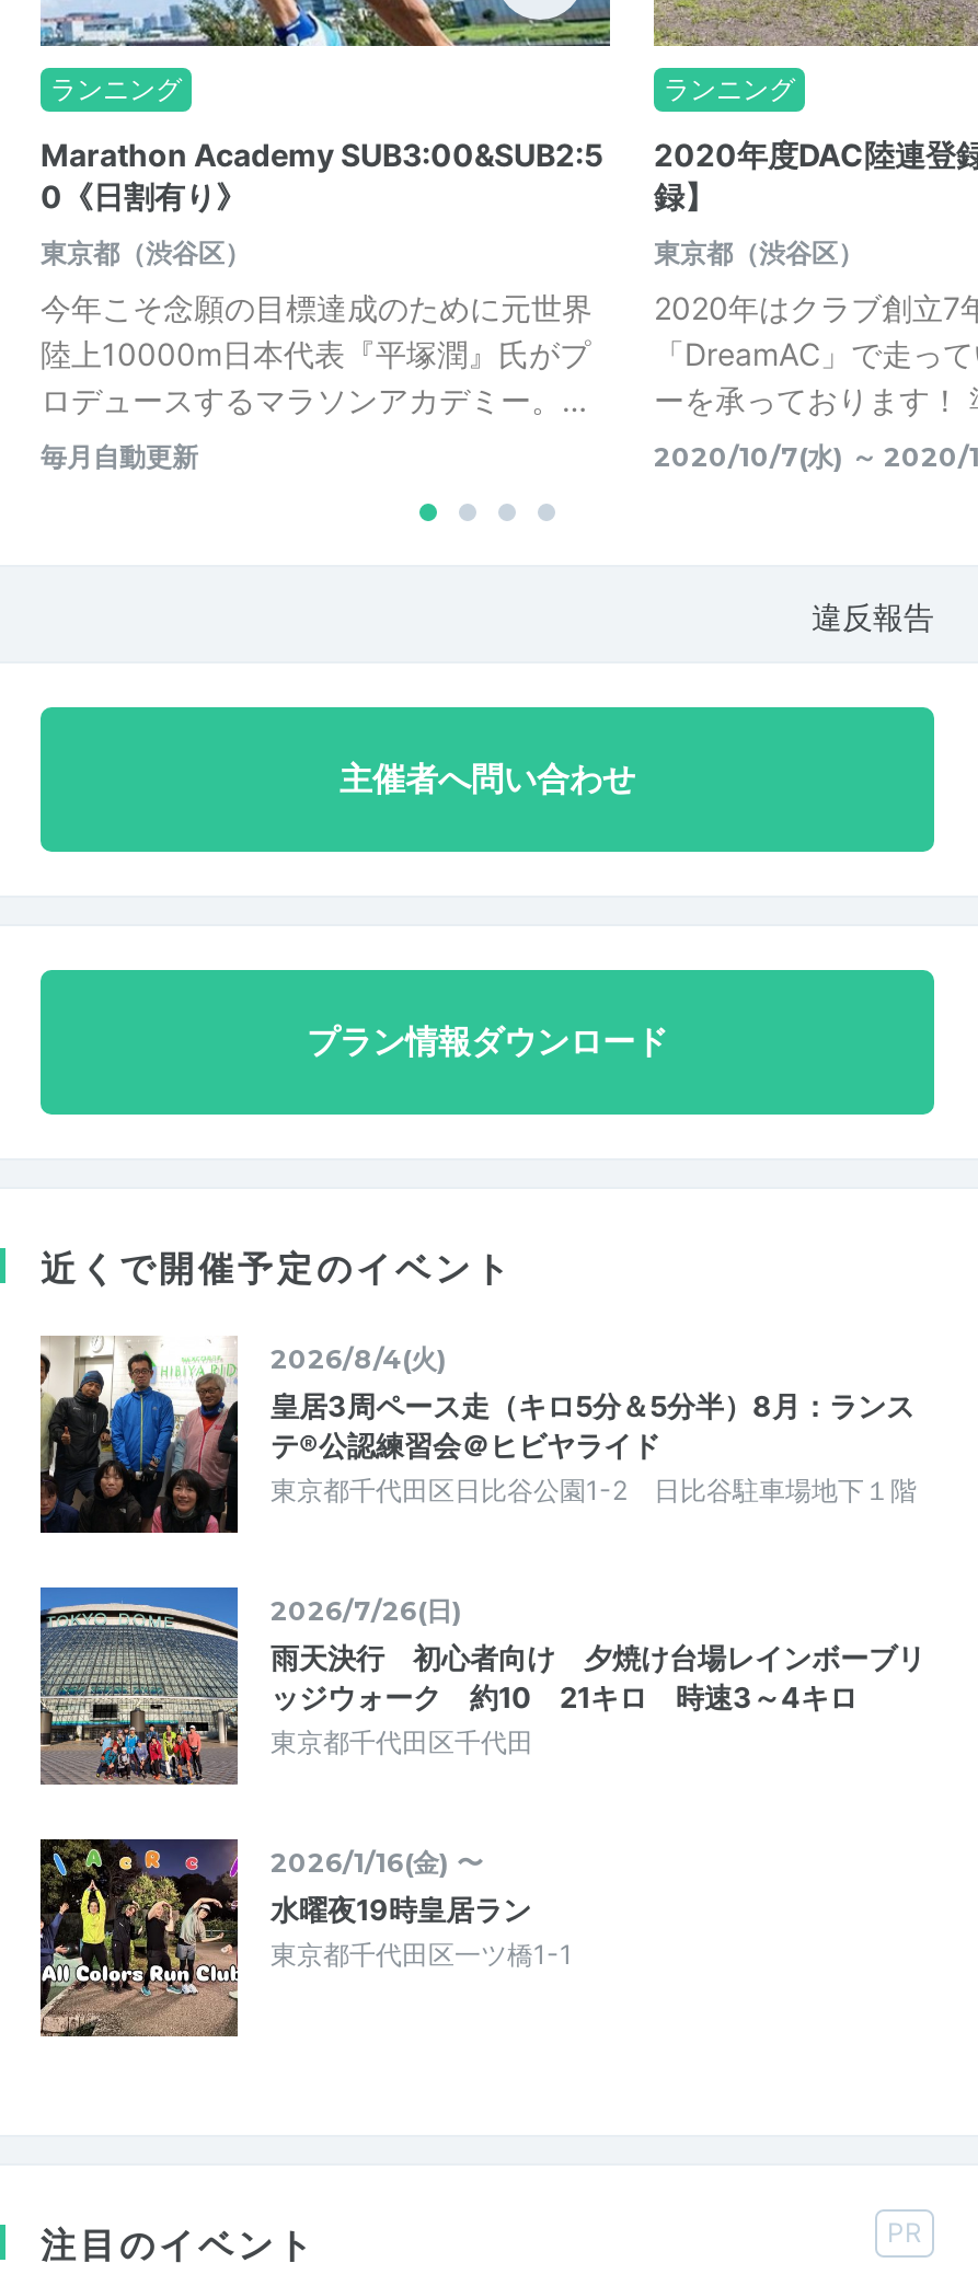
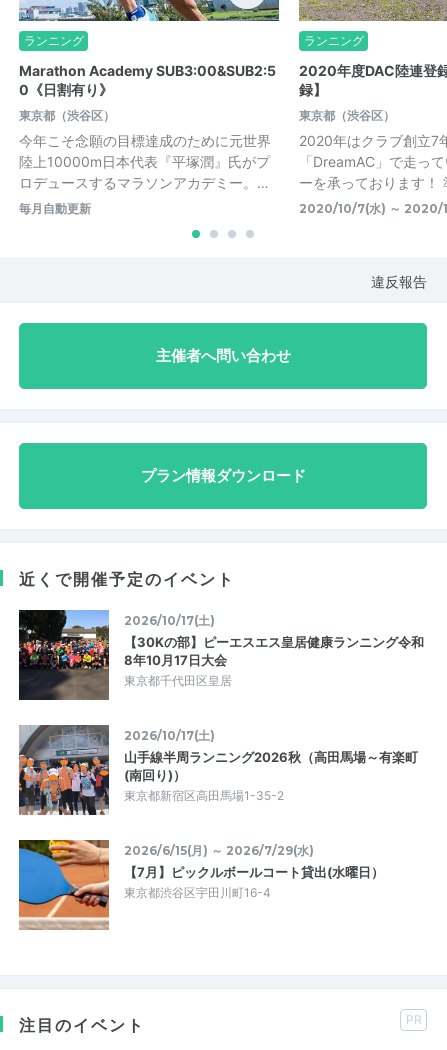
- [image]
- 2026/8/4(火)
- 皇居3周ペース走（キロ5分＆5分半）8月：ランス
- テ®公認練習会＠ヒビヤライド
- 東京都千代田区日比谷公園1-2 日比谷駐車場地下１階
+ [image]
+ 2026/10/17(土)
+ 【30Kの部】ピーエスエス皇居健康ランニング令和
+ 8年10月17日大会
+ 東京都千代田区皇居

- [image]
- 2026/7/26(日)
- 雨天決行 初心者向け 夕焼け台場レインボーブリ
- ッジウォーク 約10 21キロ 時速3～4キロ
- 東京都千代田区千代田
+ [image]
+ 2026/10/17(土)
+ 山手線半周ランニング2026秋（高田馬場～有楽町
+ (南回り)）
+ 東京都新宿区高田馬場1-35-2

- [image]
- 2026/1/16(金) 〜
- 水曜夜19時皇居ラン
- 東京都千代田区一ツ橋1-1
+ [image]
+ 2026/6/15(月) ～ 2026/7/29(水)
+ 【7月】ピックルボールコート貸出(水曜日）
+ 東京都渋谷区宇田川町16-4
